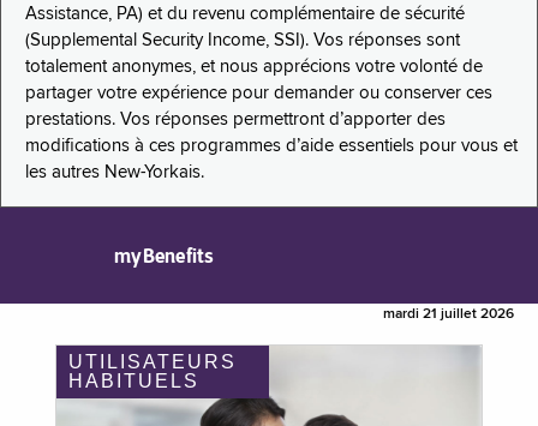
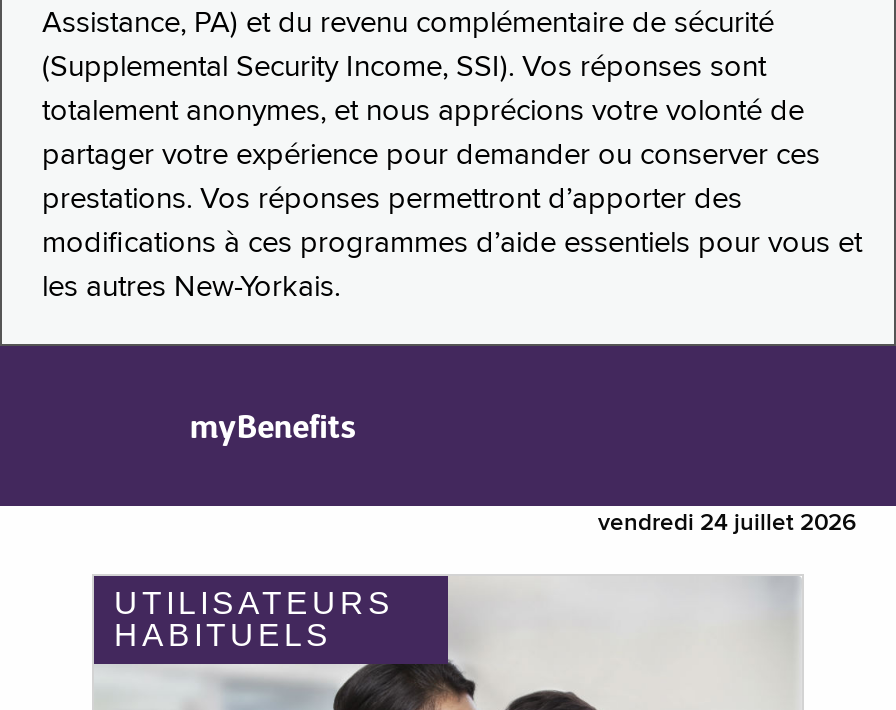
- mardi 21 juillet 2026
+ vendredi 24 juillet 2026
